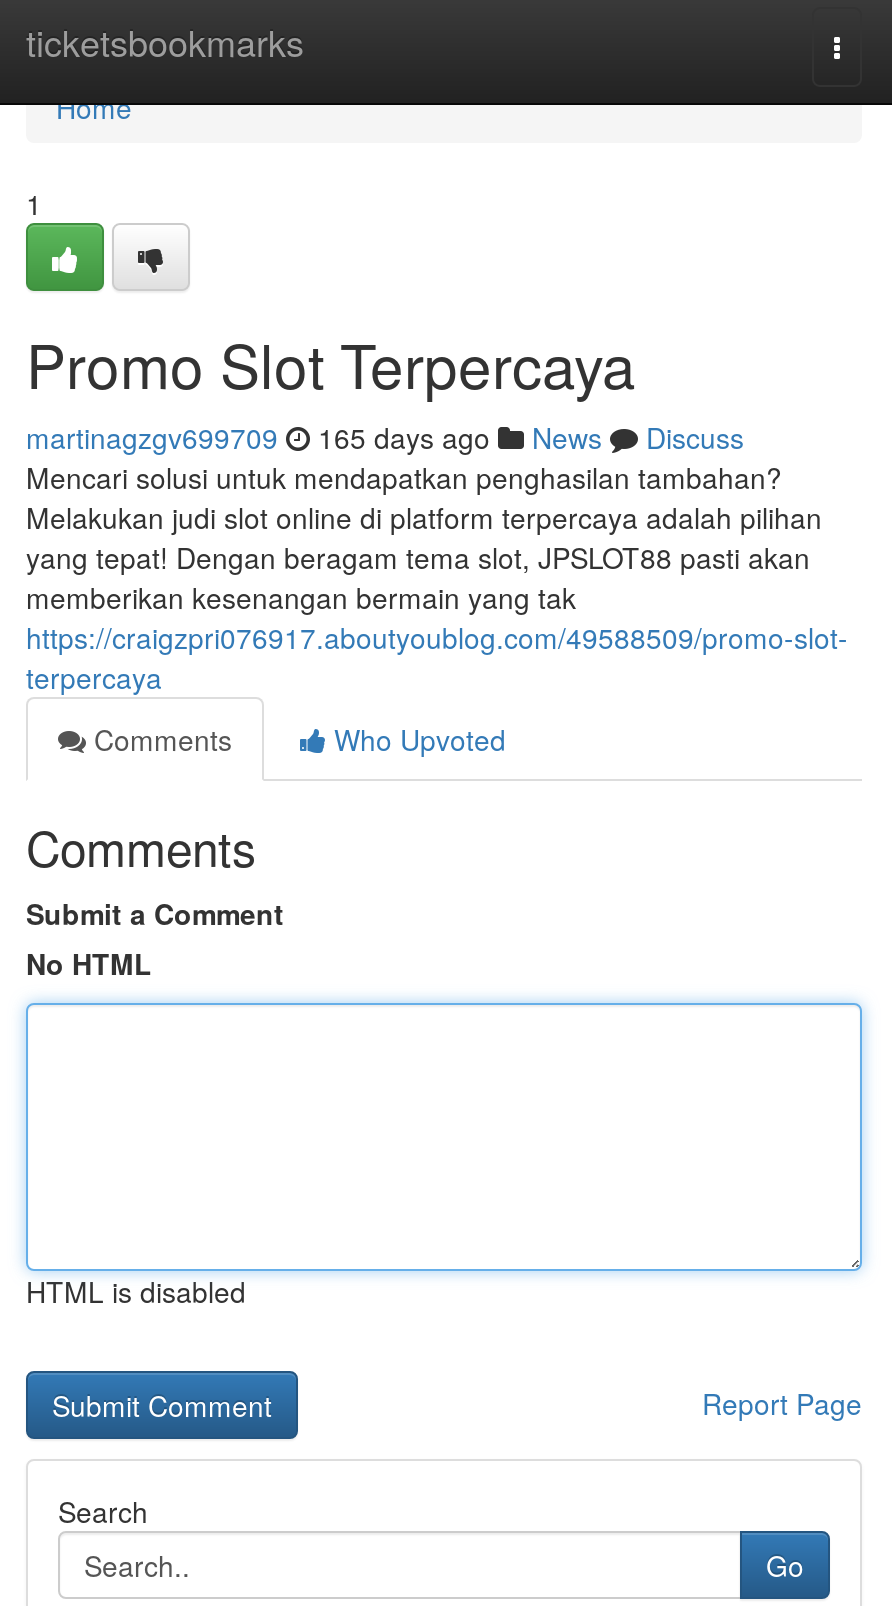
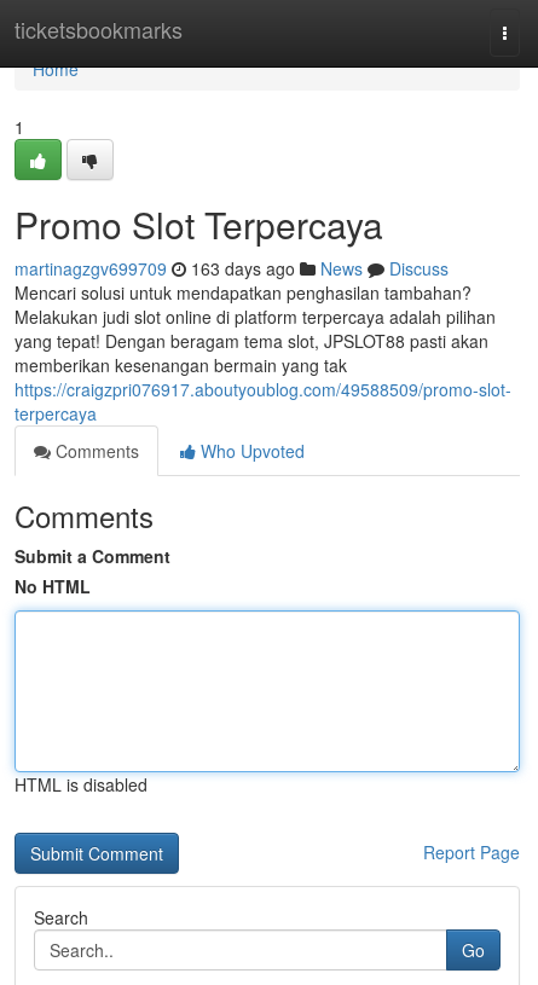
- martinagzgv699709 165 days ago News Discuss
+ martinagzgv699709 163 days ago News Discuss
